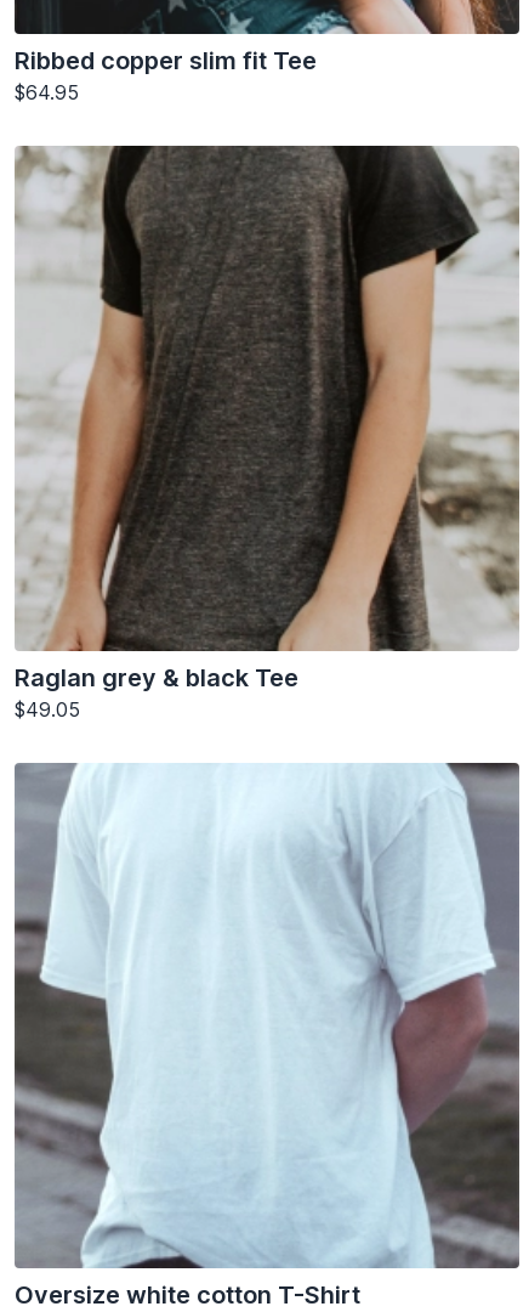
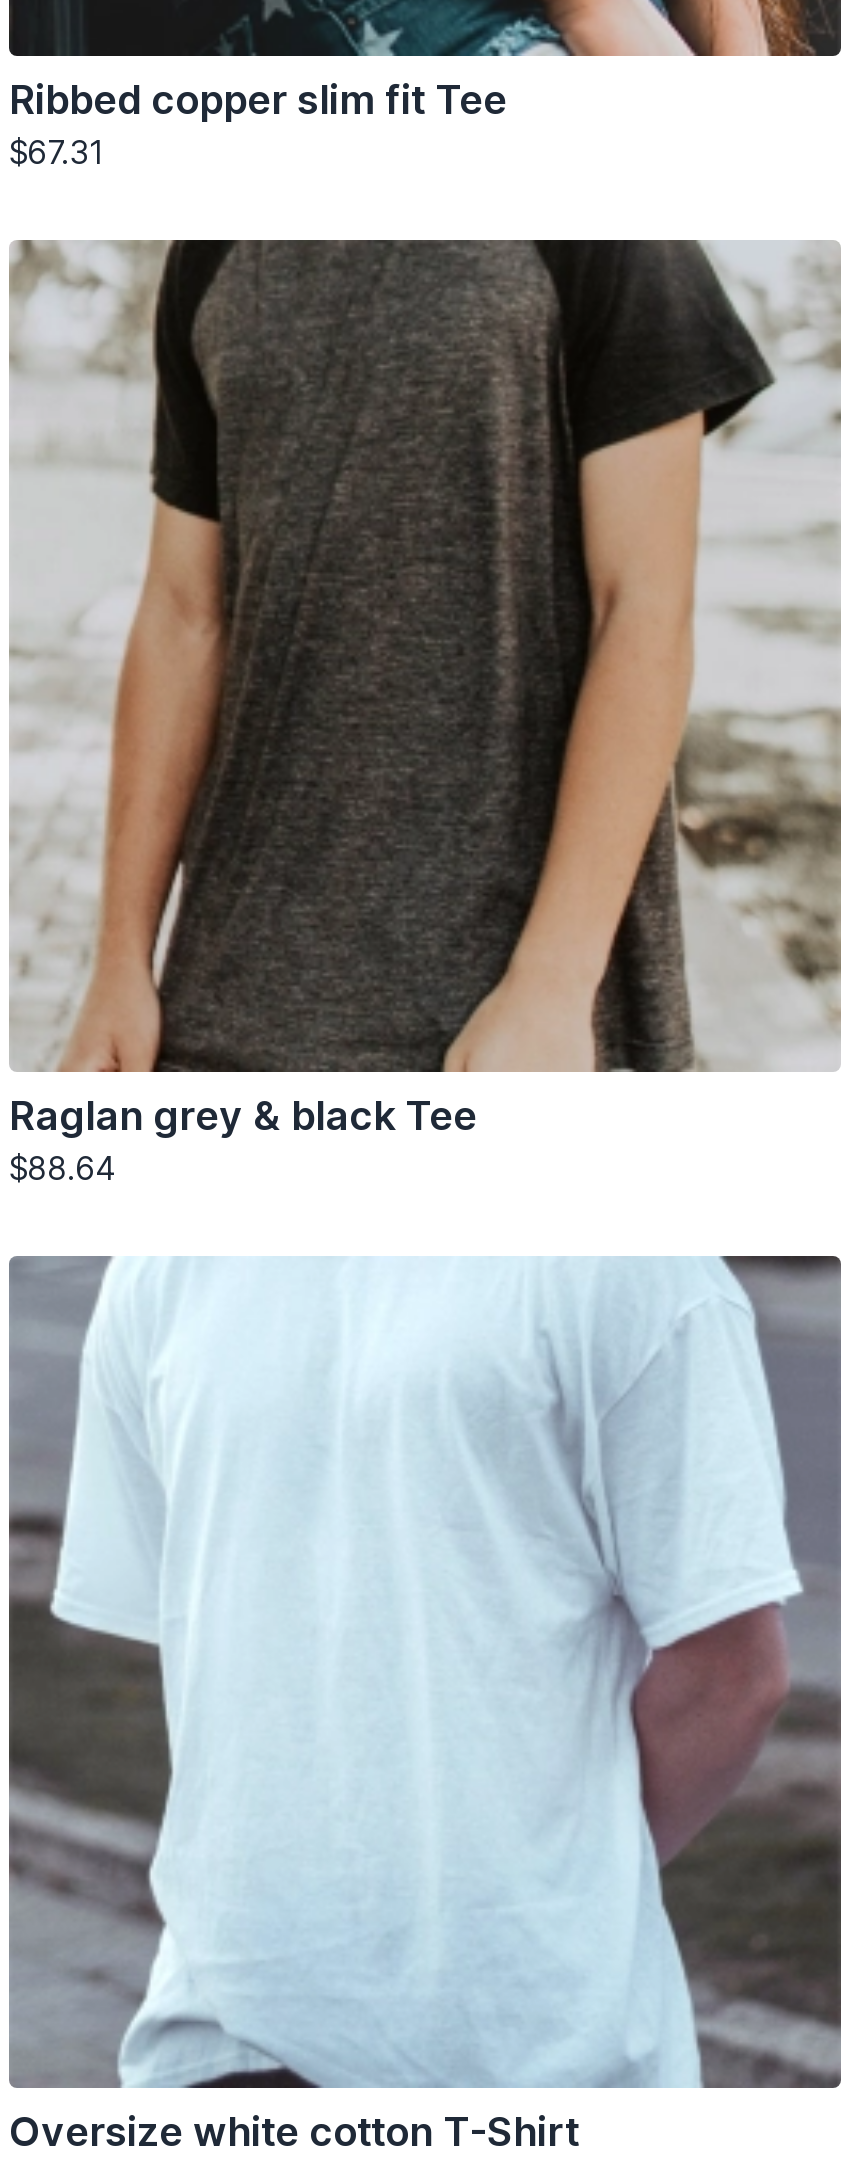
- $64.95
+ $67.31

- $49.05
+ $88.64
